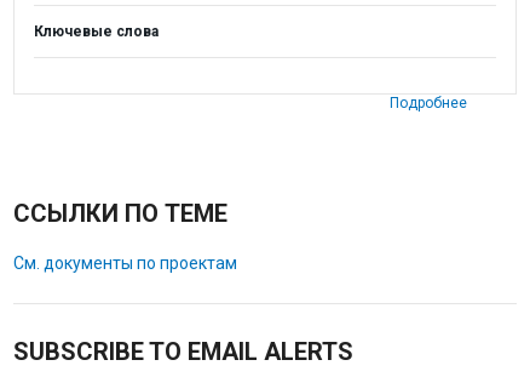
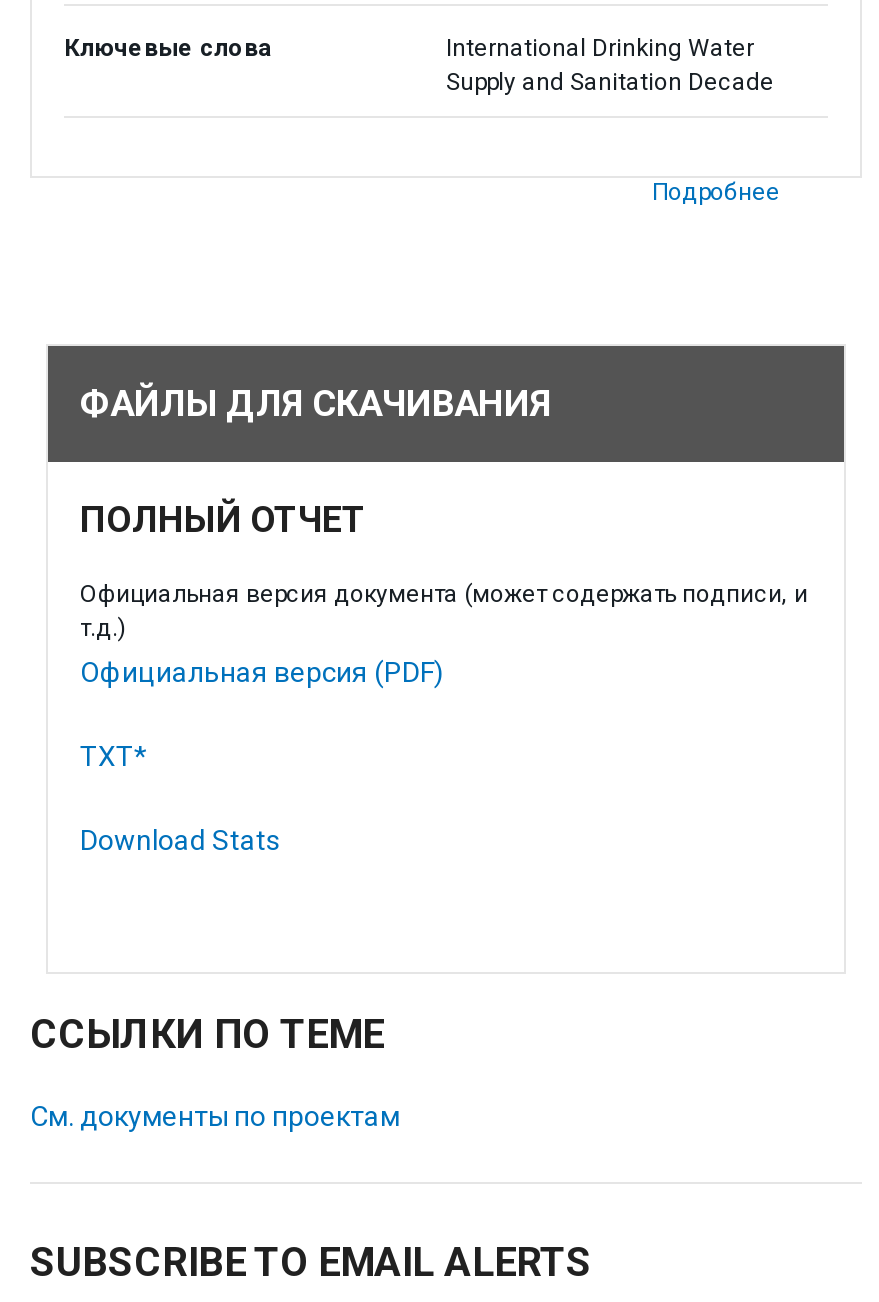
+ International Drinking Water
+ Supply and Sanitation Decade

+ ФАЙЛЫ ДЛЯ СКАЧИВАНИЯ
+ ПОЛНЫЙ ОТЧЕТ
+ Официальная версия документа (может содержать подписи, и
+ т.д.)
+ Официальная версия (PDF)
+ TXT*
+ Download Stats
